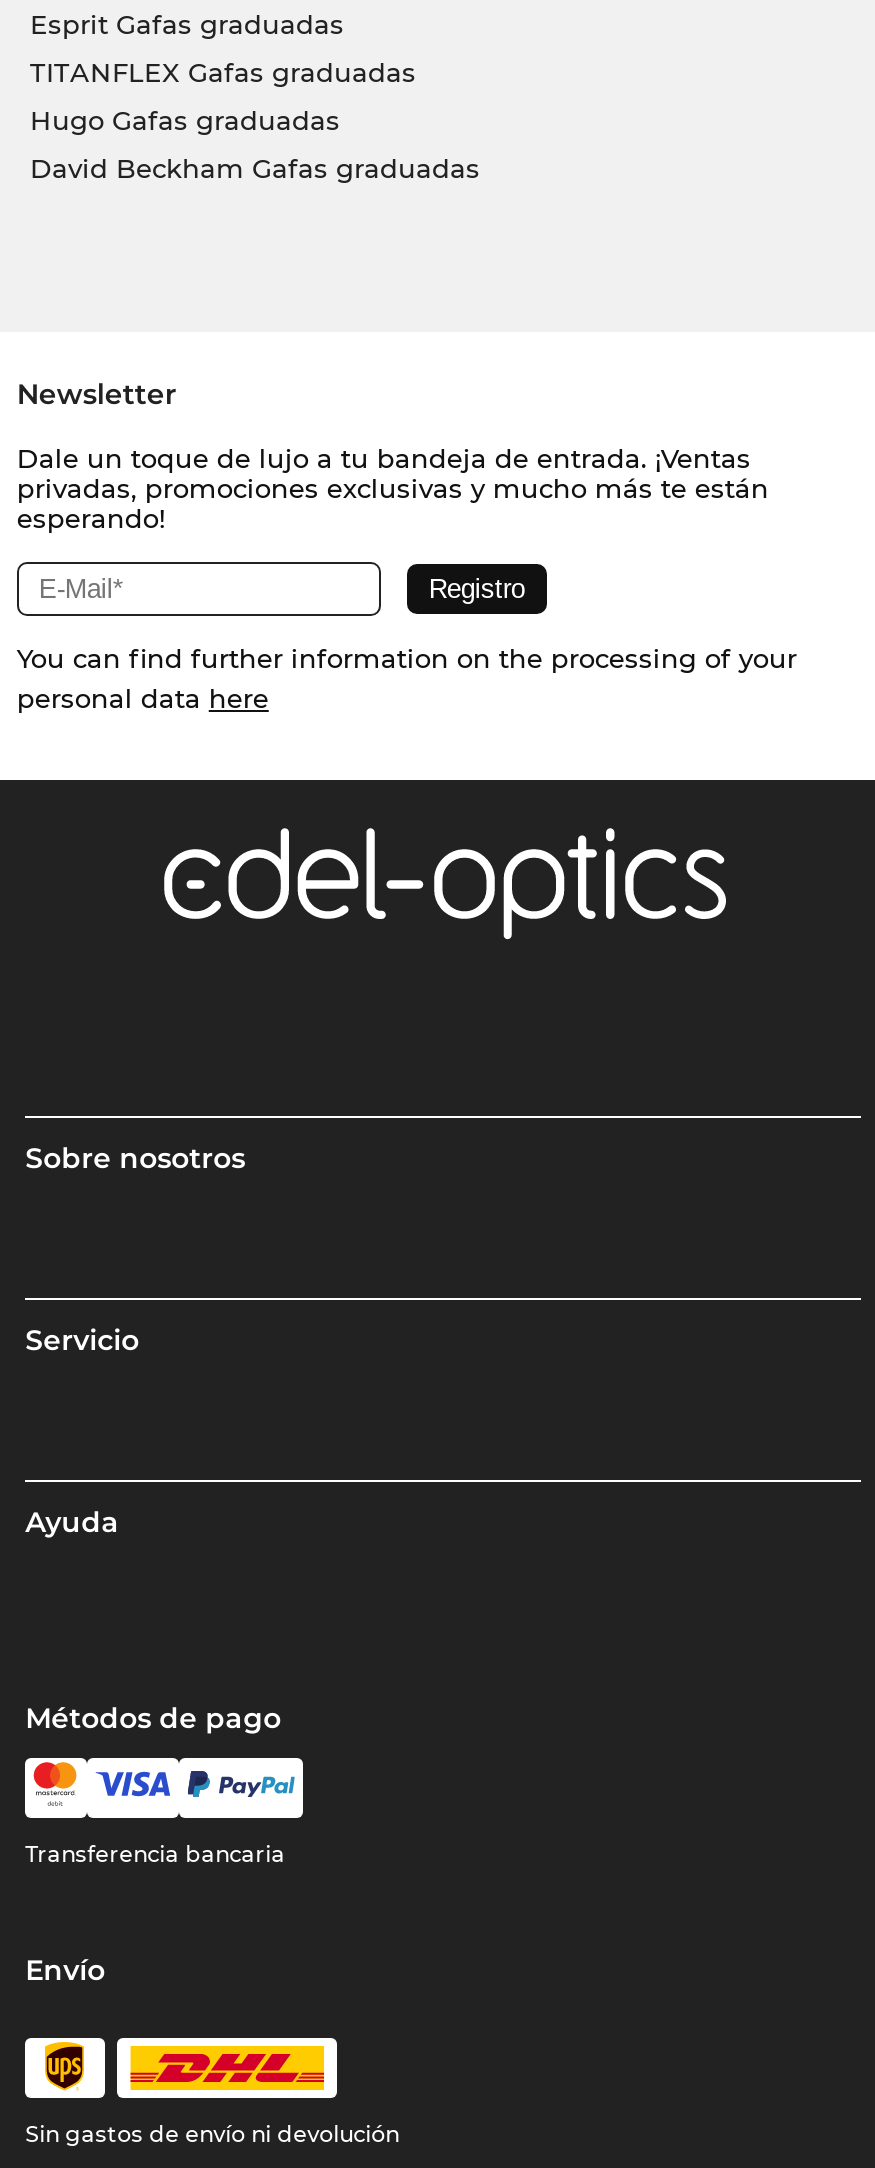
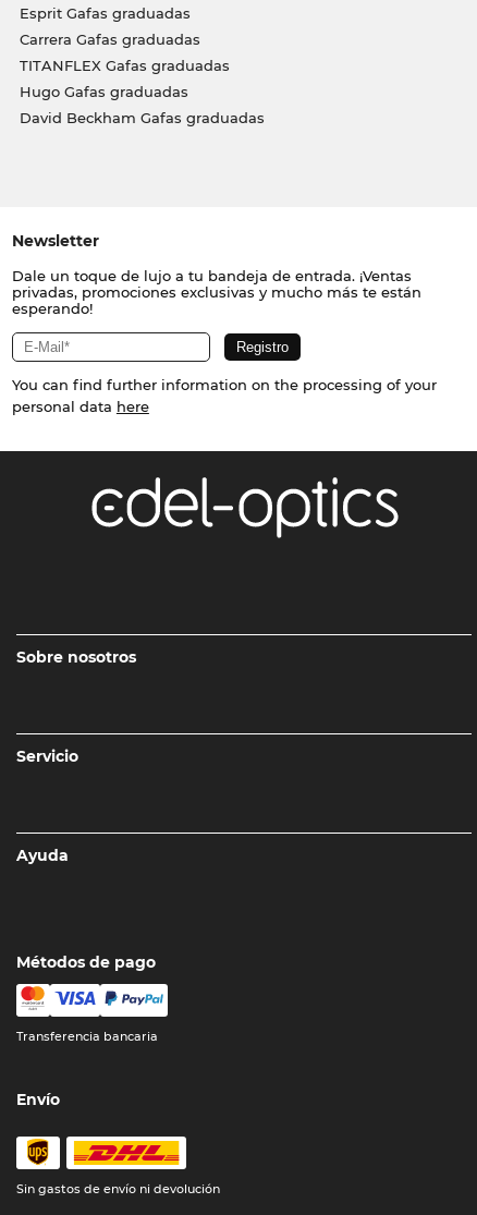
+ Carrera Gafas graduadas
